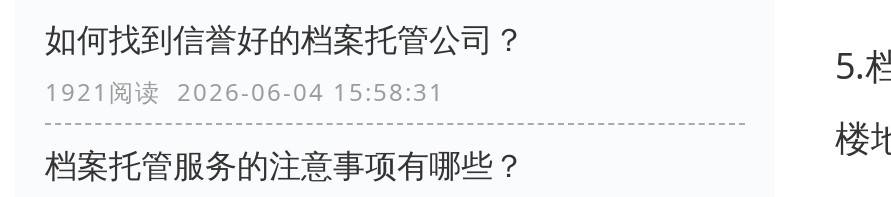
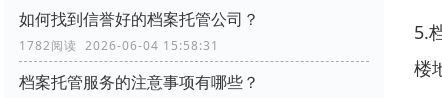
- 1921阅读 2026-06-04 15:58:31
+ 1782阅读 2026-06-04 15:58:31
